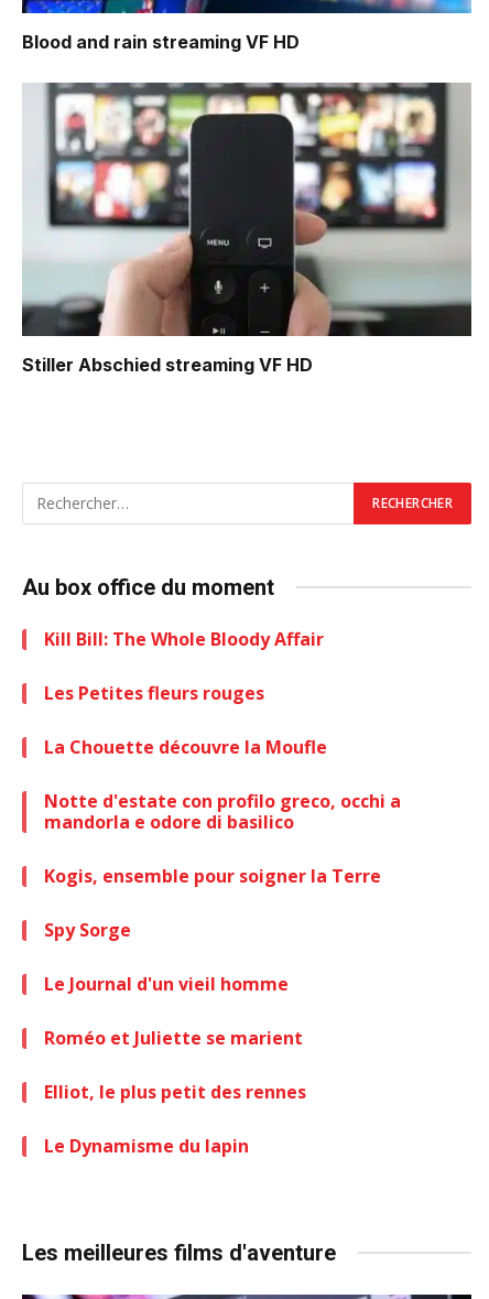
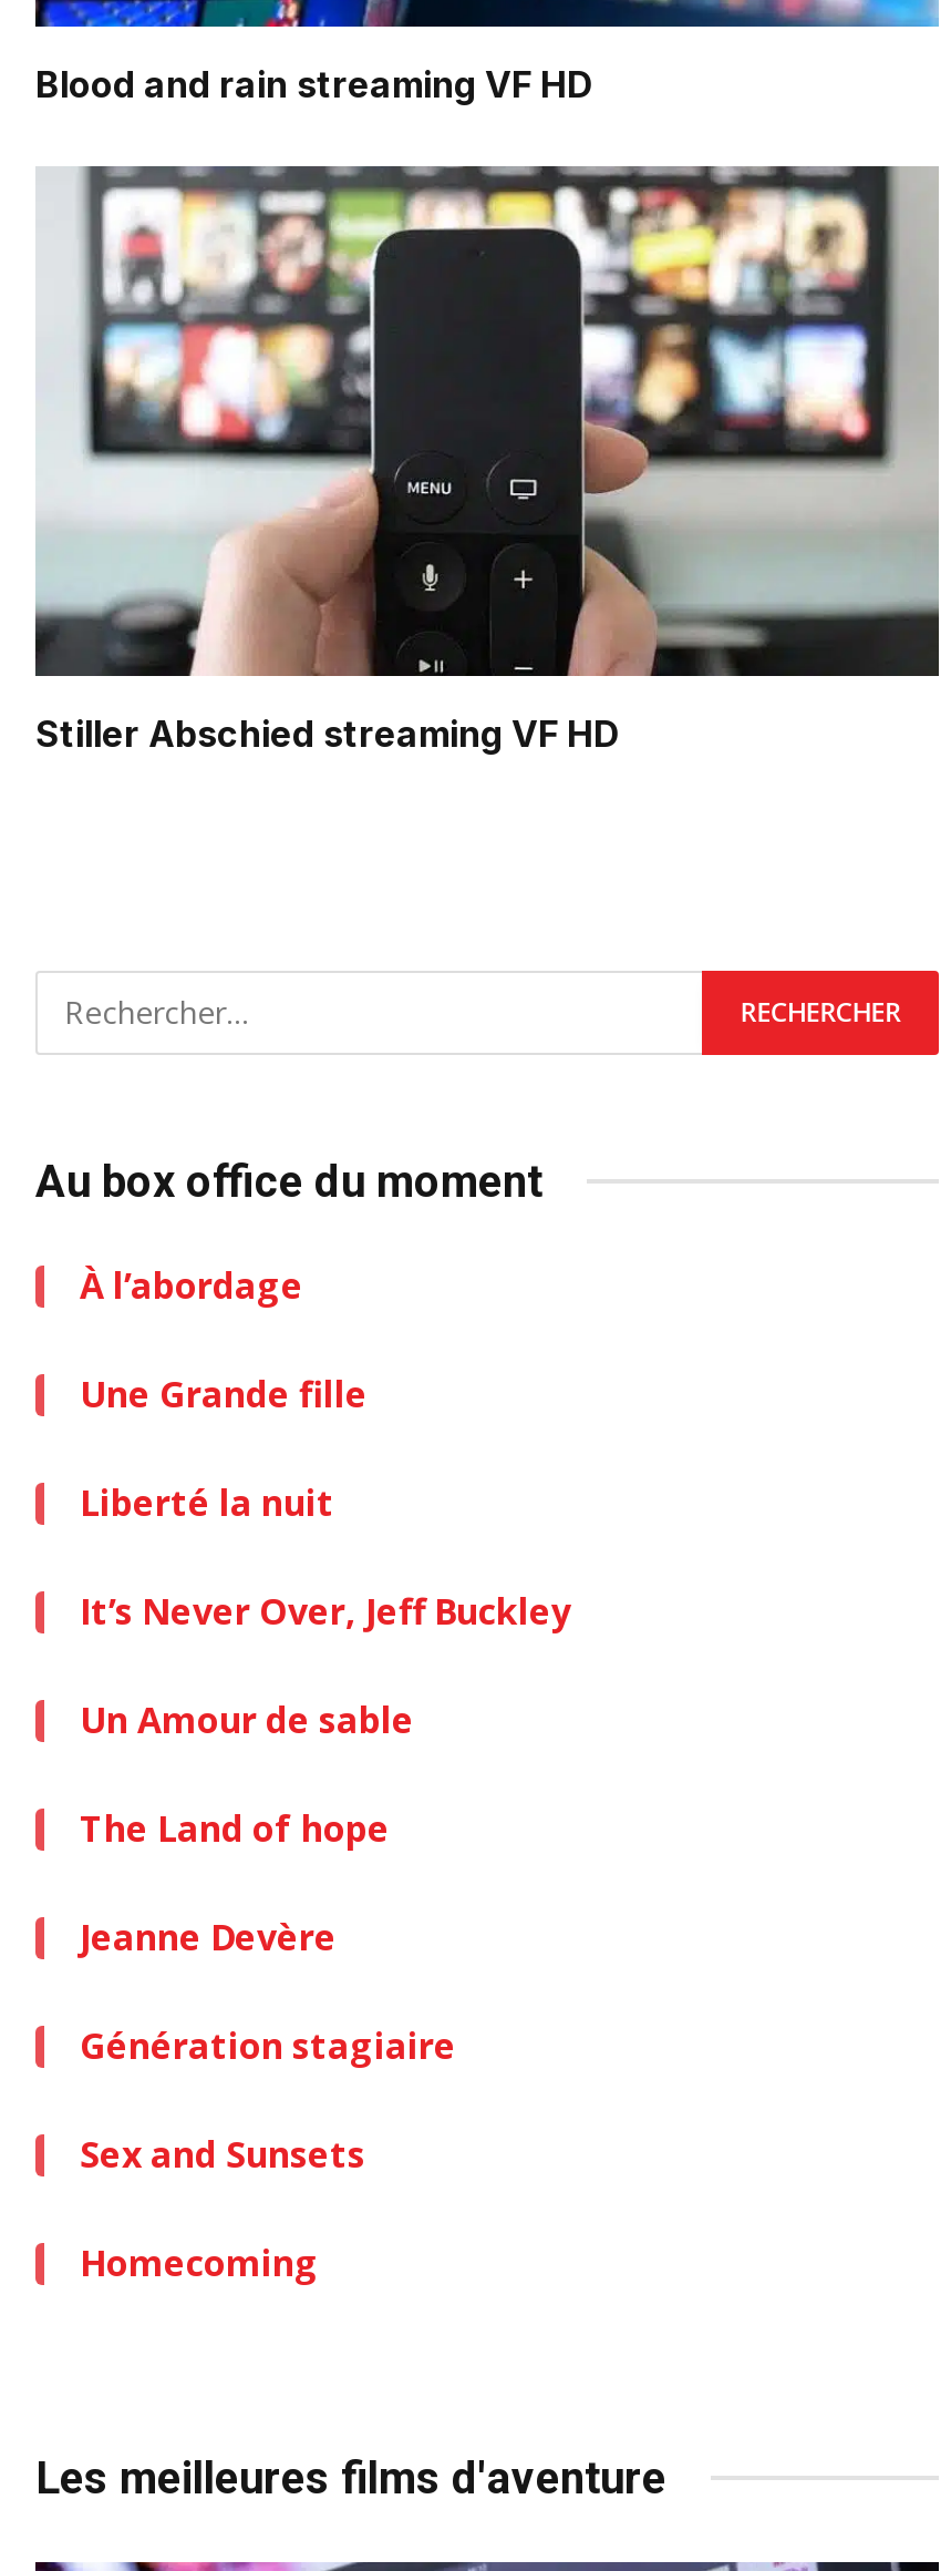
- Kill Bill: The Whole Bloody Affair
+ À l’abordage

- Les Petites fleurs rouges
+ Une Grande fille

- La Chouette découvre la Moufle
+ Liberté la nuit

- Notte d'estate con profilo greco, occhi a
- mandorla e odore di basilico
+ It’s Never Over, Jeff Buckley

- Kogis, ensemble pour soigner la Terre
+ Un Amour de sable

- Spy Sorge
+ The Land of hope

- Le Journal d'un vieil homme
+ Jeanne Devère

- Roméo et Juliette se marient
+ Génération stagiaire

- Elliot, le plus petit des rennes
+ Sex and Sunsets

- Le Dynamisme du lapin
+ Homecoming
